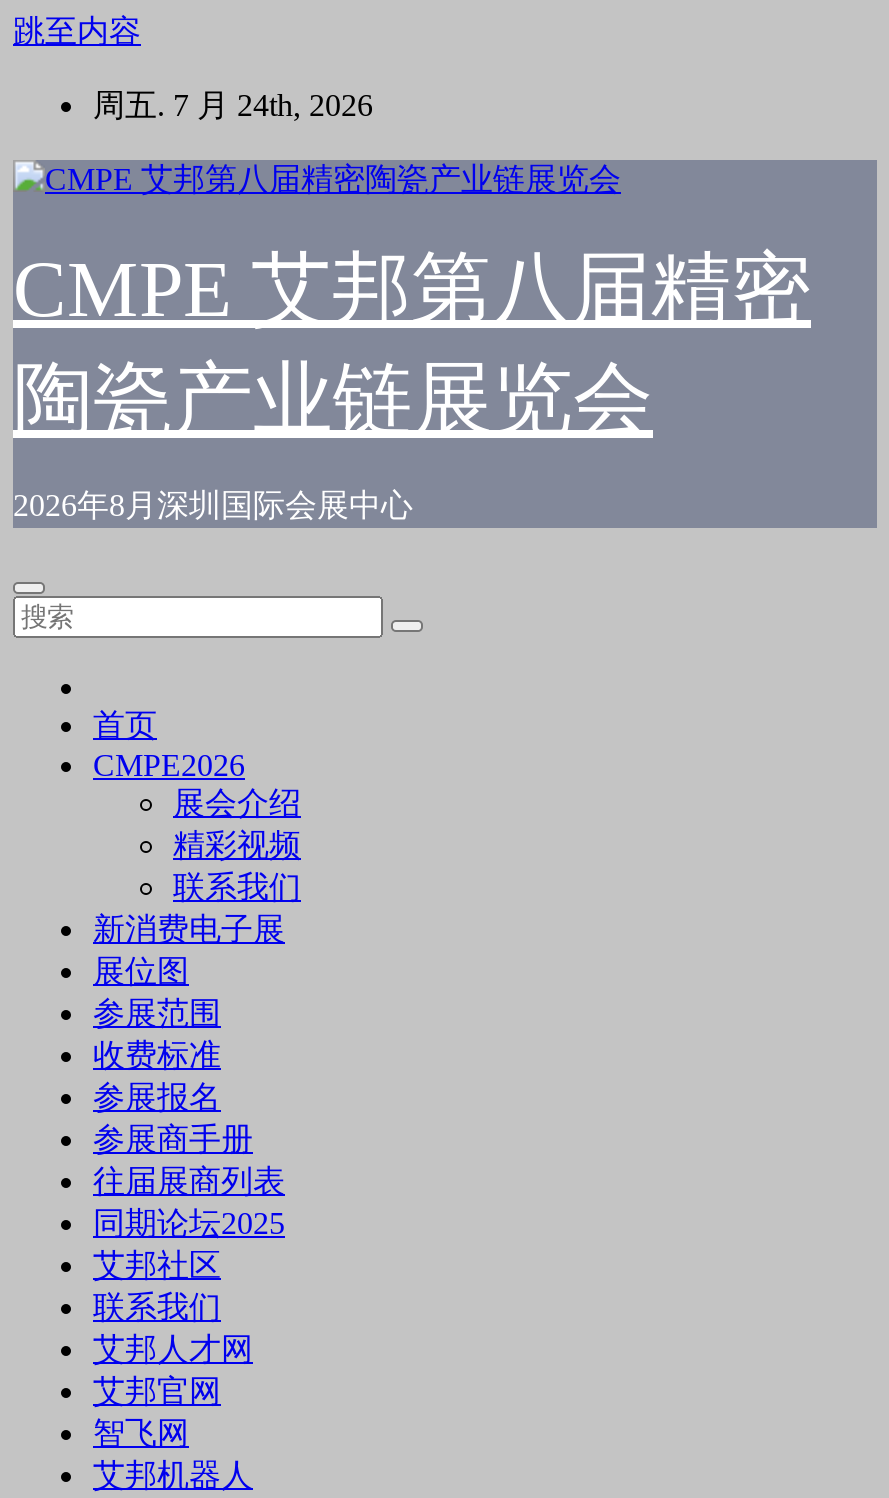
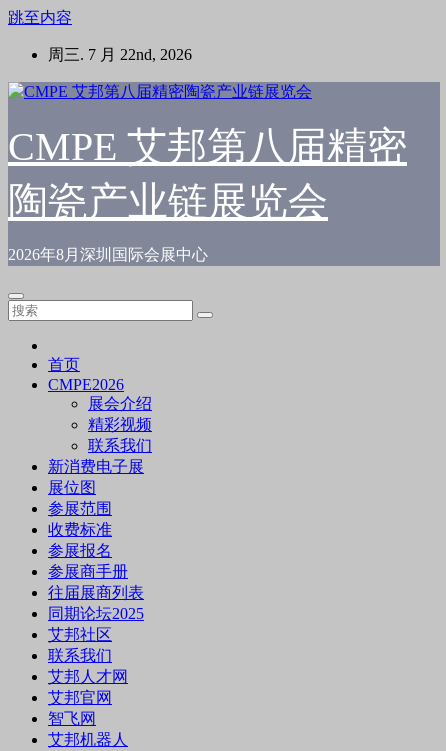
- 周五. 7 月 24th, 2026
+ 周三. 7 月 22nd, 2026
